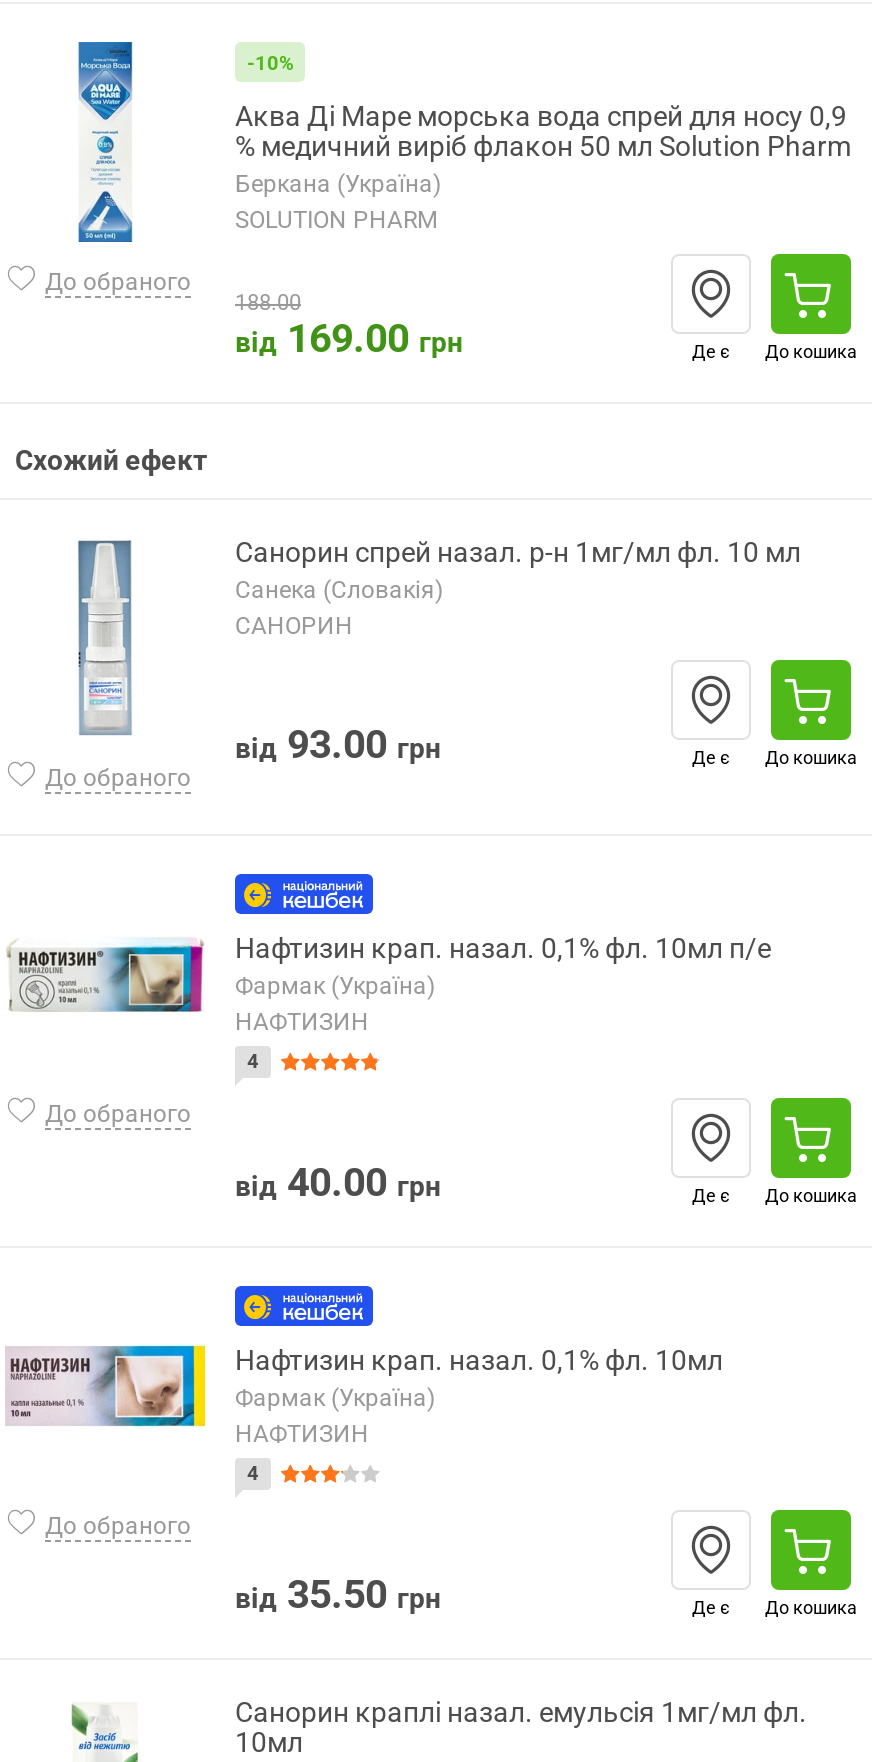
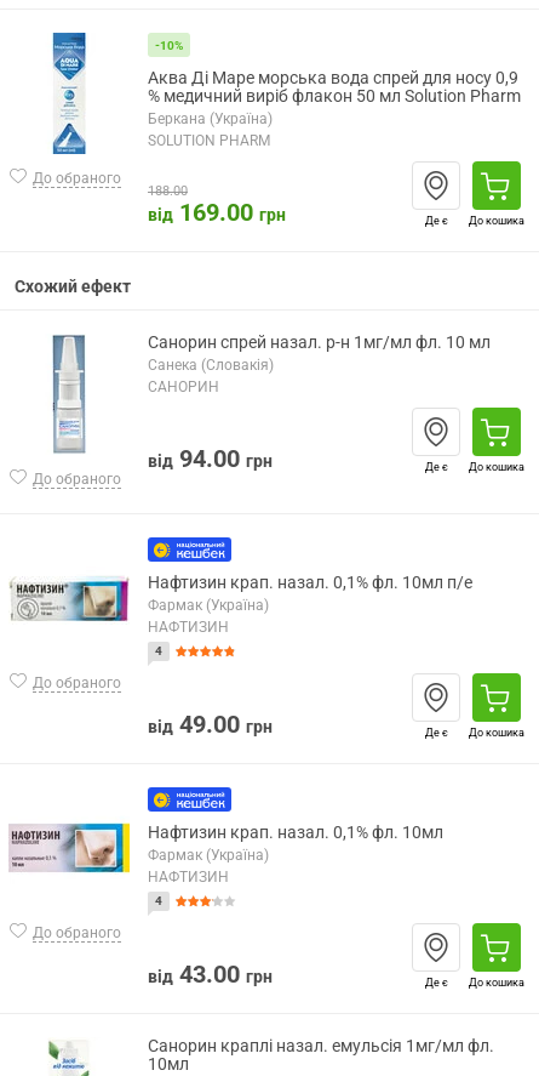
- від 93.00 грн
+ від 94.00 грн

- від 40.00 грн
+ від 49.00 грн

- від 35.50 грн
+ від 43.00 грн
